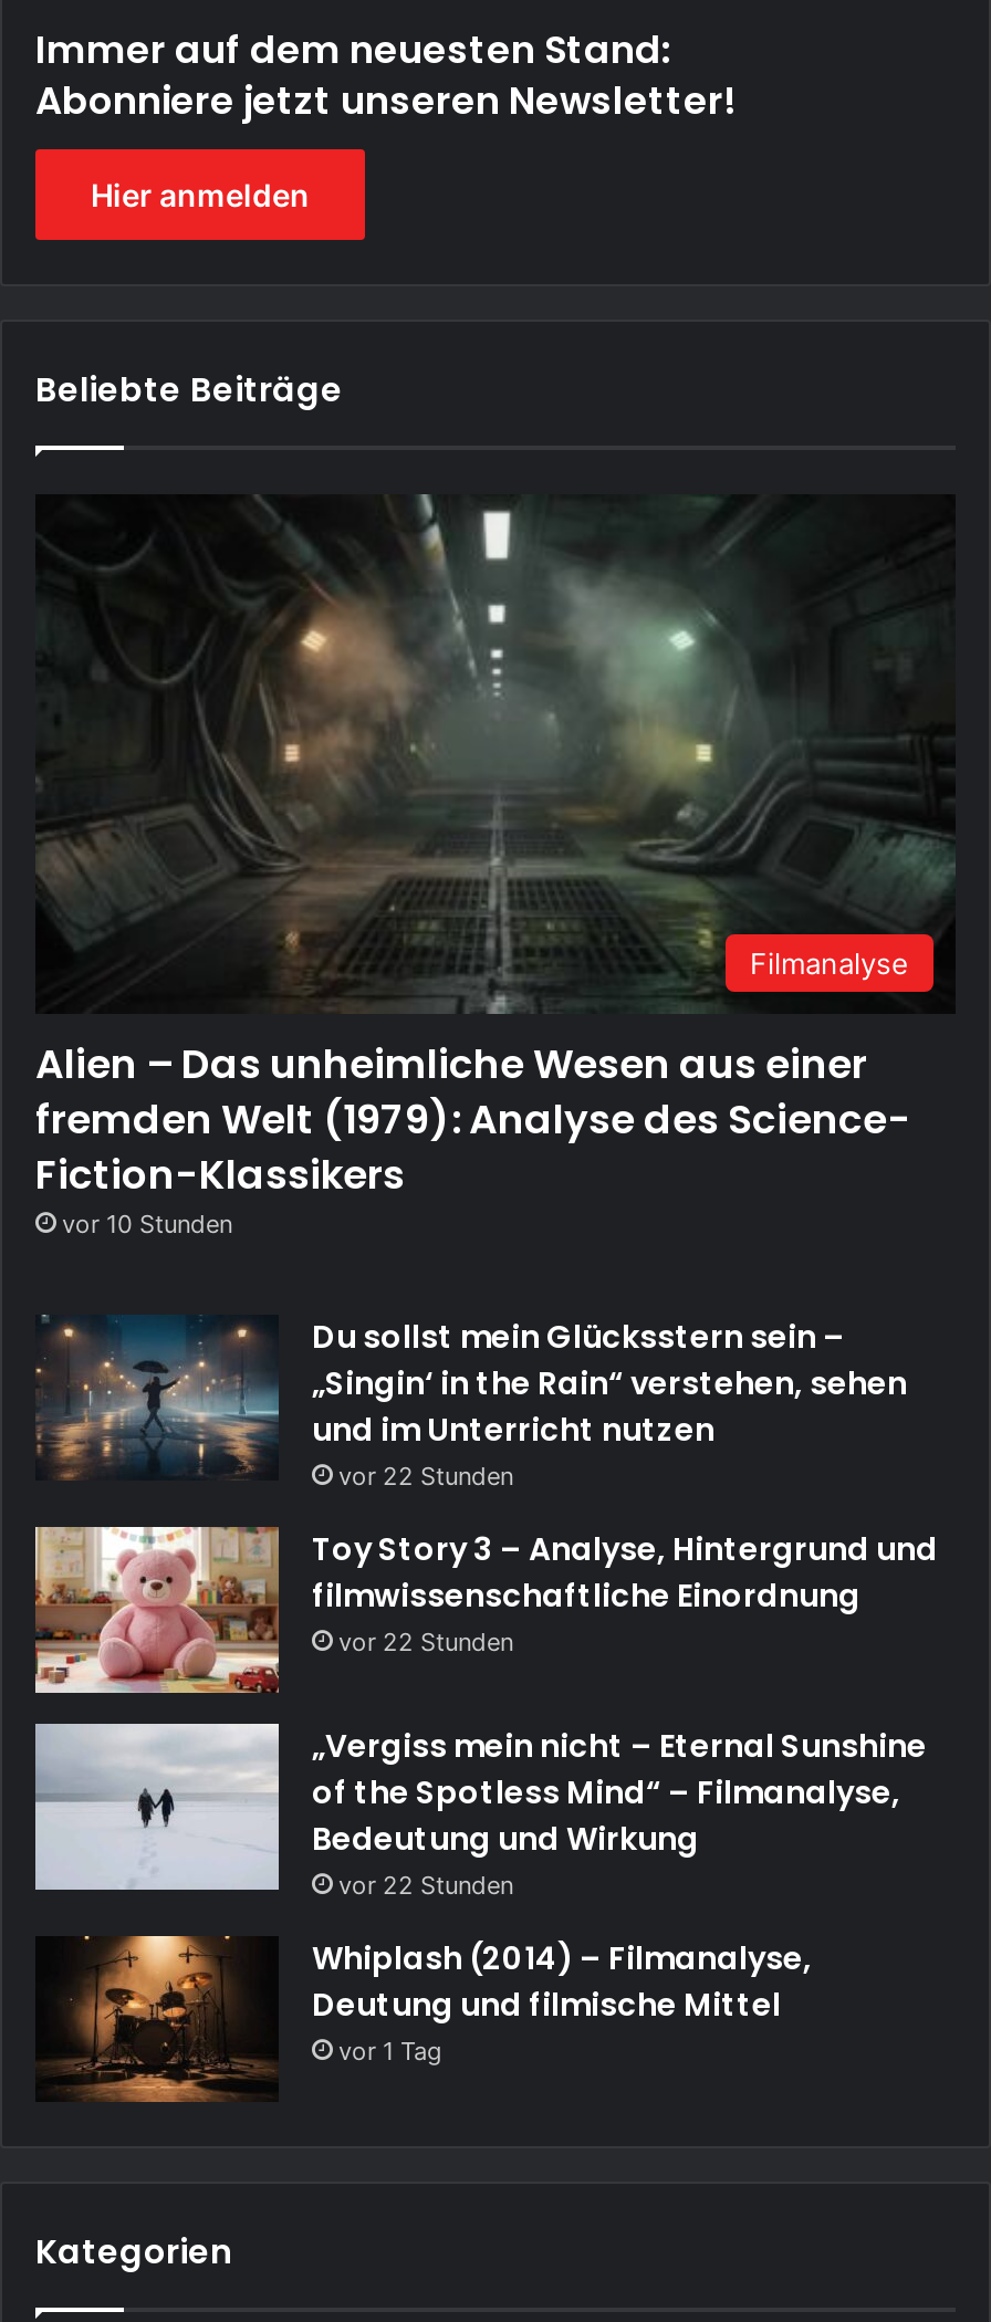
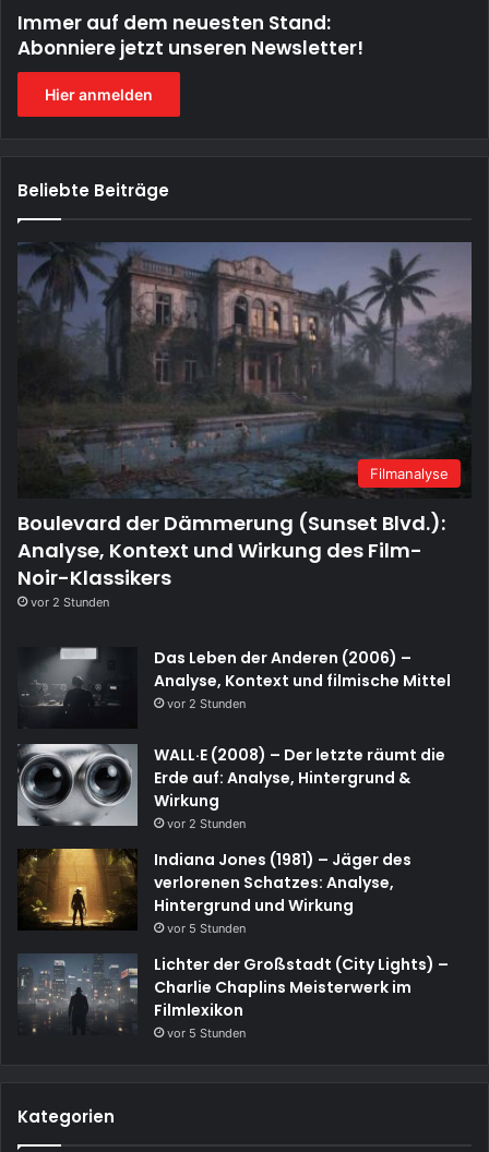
- [image]
- Alien – Das unheimliche Wesen aus einer
- fremden Welt (1979): Analyse des Science-
- Fiction-Klassikers
- vor 10 Stunden
+ [image]
+ Boulevard der Dämmerung (Sunset Blvd.):
+ Analyse, Kontext und Wirkung des Film-
+ Noir-Klassikers
+ vor 2 Stunden

- [image]
- Du sollst mein Glücksstern sein –
- „Singin‘ in the Rain“ verstehen, sehen
- und im Unterricht nutzen
- vor 22 Stunden
+ [image]
+ Das Leben der Anderen (2006) –
+ Analyse, Kontext und filmische Mittel
+ vor 2 Stunden

- [image]
- Toy Story 3 – Analyse, Hintergrund und
- filmwissenschaftliche Einordnung
- vor 22 Stunden
+ [image]
+ WALL·E (2008) – Der letzte räumt die
+ Erde auf: Analyse, Hintergrund &
+ Wirkung
+ vor 2 Stunden

- [image]
- „Vergiss mein nicht – Eternal Sunshine
- of the Spotless Mind“ – Filmanalyse,
- Bedeutung und Wirkung
- vor 22 Stunden
+ [image]
+ Indiana Jones (1981) – Jäger des
+ verlorenen Schatzes: Analyse,
+ Hintergrund und Wirkung
+ vor 5 Stunden

- [image]
- Whiplash (2014) – Filmanalyse,
- Deutung und filmische Mittel
- vor 1 Tag
+ [image]
+ Lichter der Großstadt (City Lights) –
+ Charlie Chaplins Meisterwerk im
+ Filmlexikon
+ vor 5 Stunden
